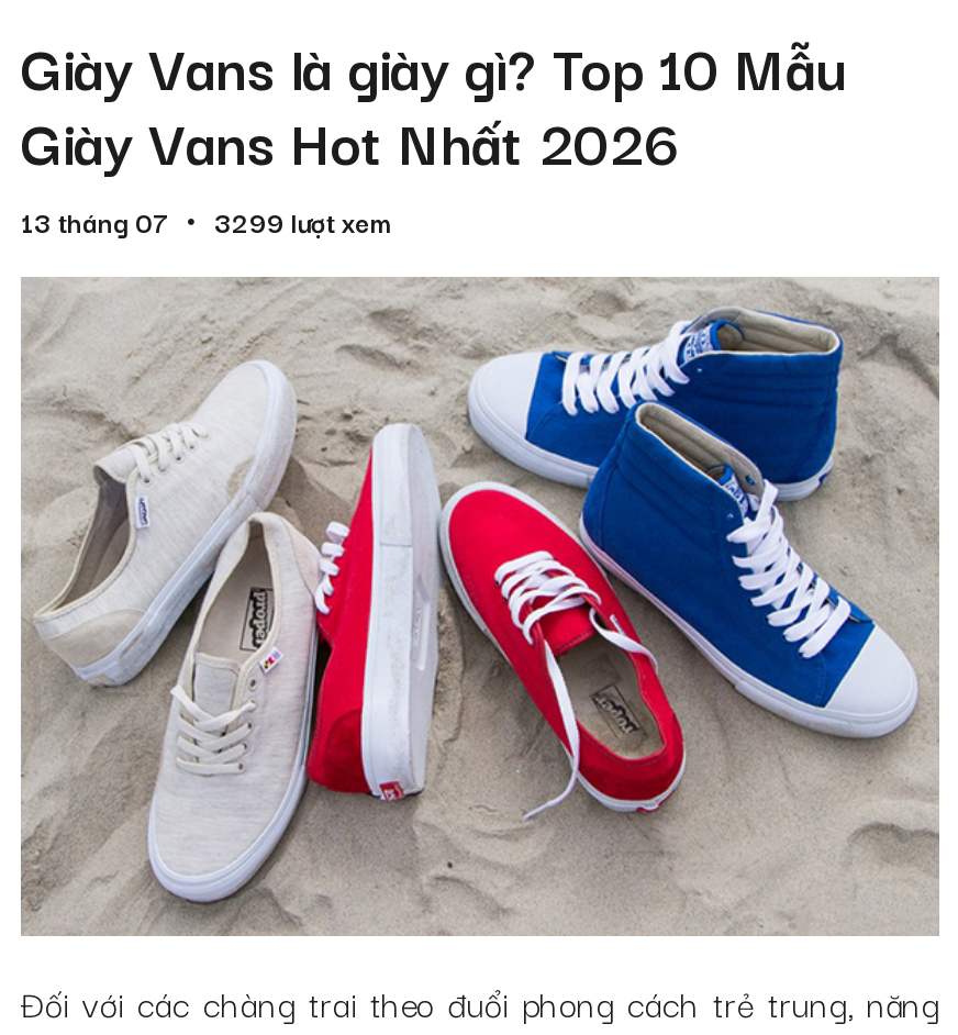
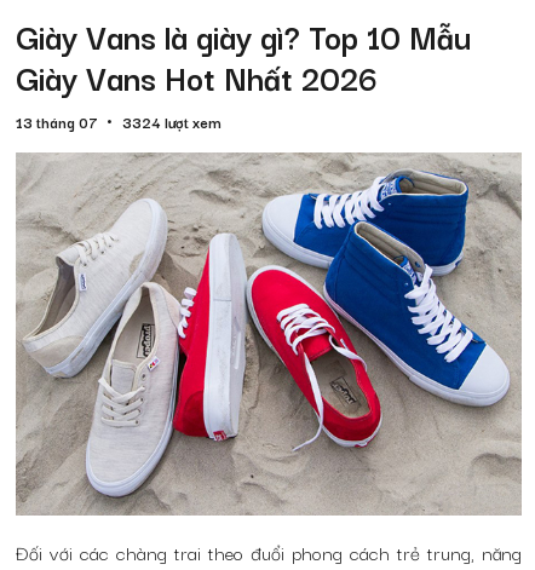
- 13 tháng 07 3299 lượt xem
+ 13 tháng 07 3324 lượt xem
